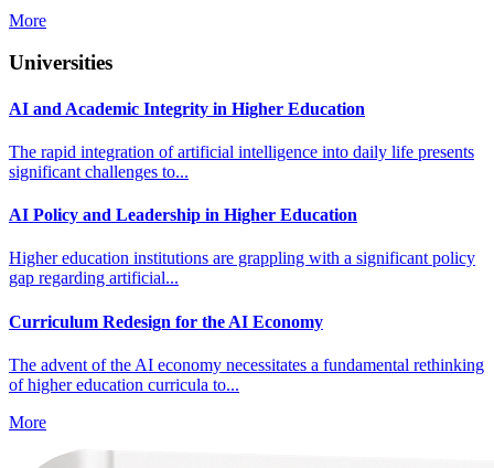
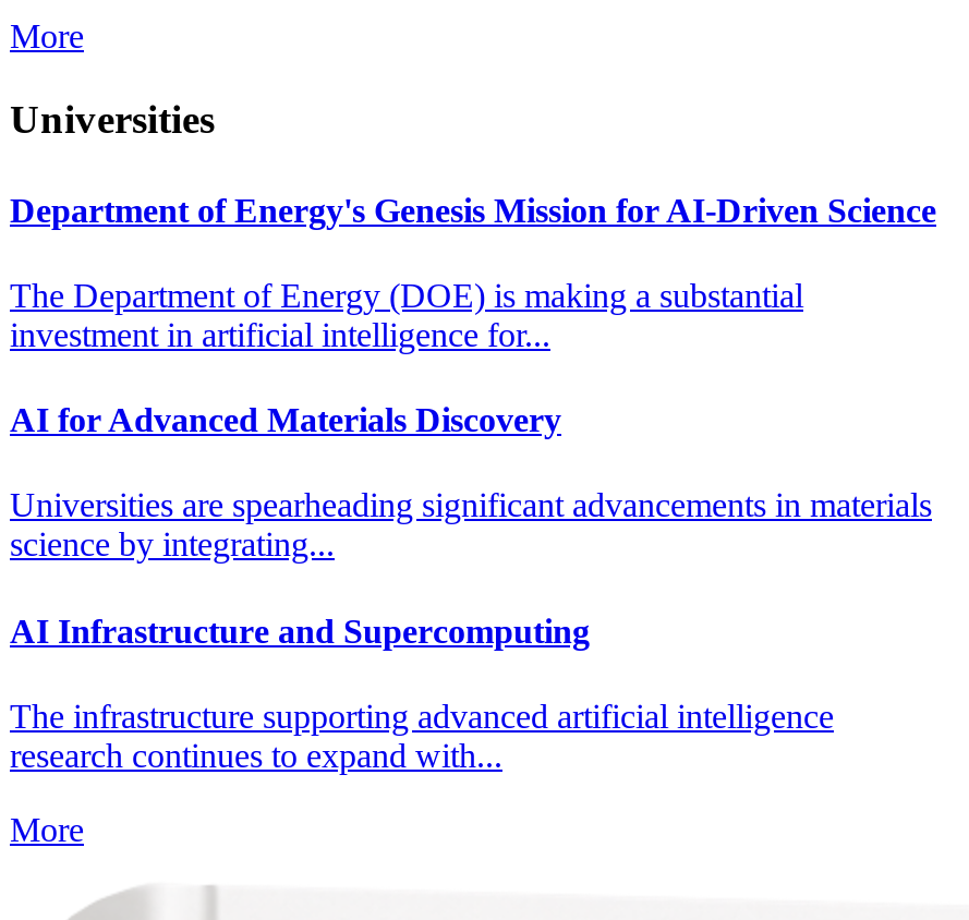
- AI and Academic Integrity in Higher Education
+ Department of Energy's Genesis Mission for AI-Driven Science

- The rapid integration of artificial intelligence into daily life presents
- significant challenges to...
+ The Department of Energy (DOE) is making a substantial
+ investment in artificial intelligence for...

- AI Policy and Leadership in Higher Education
+ AI for Advanced Materials Discovery

- Higher education institutions are grappling with a significant policy
- gap regarding artificial...
+ Universities are spearheading significant advancements in materials
+ science by integrating...

- Curriculum Redesign for the AI Economy
+ AI Infrastructure and Supercomputing

- The advent of the AI economy necessitates a fundamental rethinking
- of higher education curricula to...
+ The infrastructure supporting advanced artificial intelligence
+ research continues to expand with...
